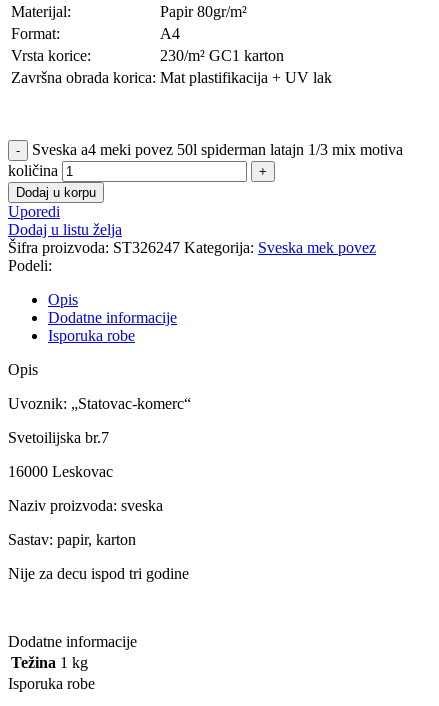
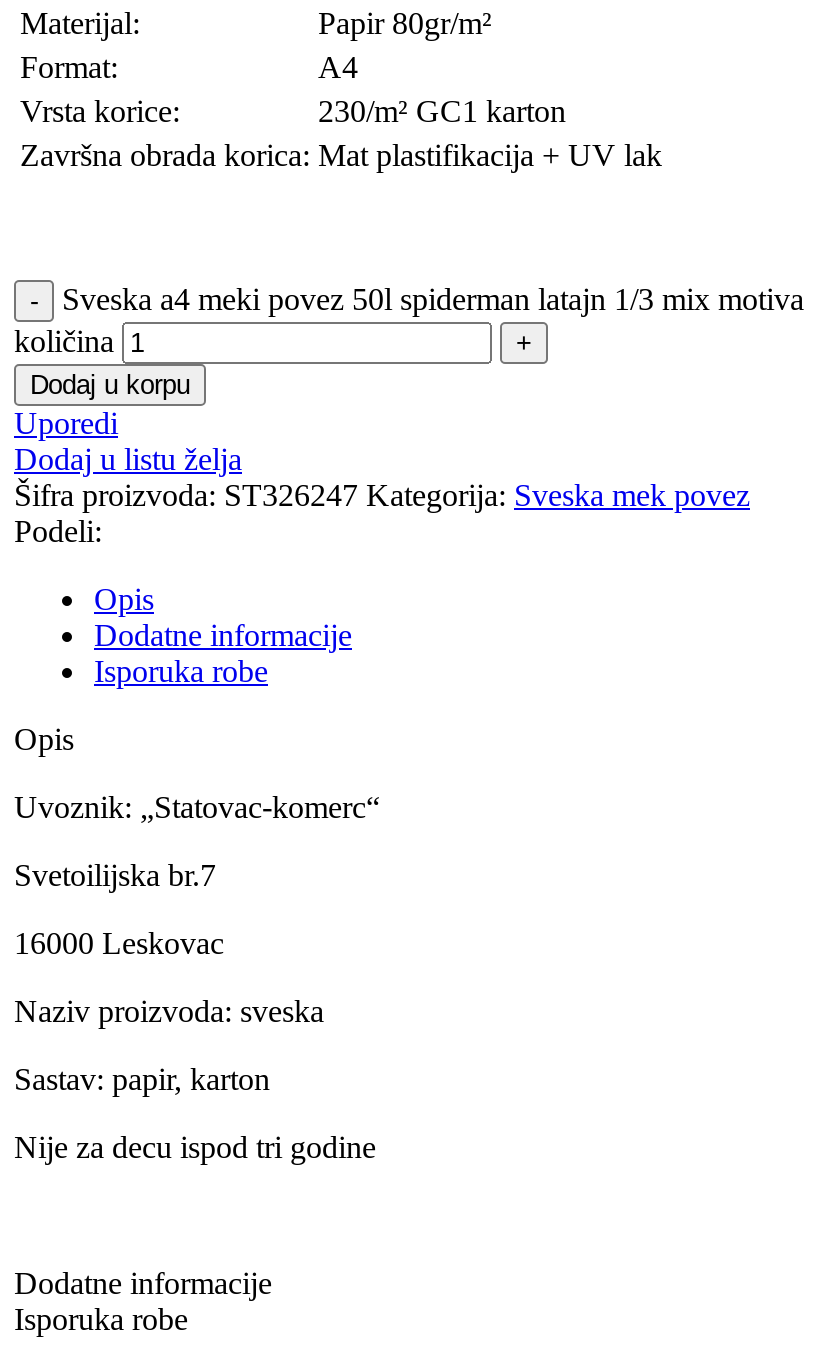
- Težina 1 kg
